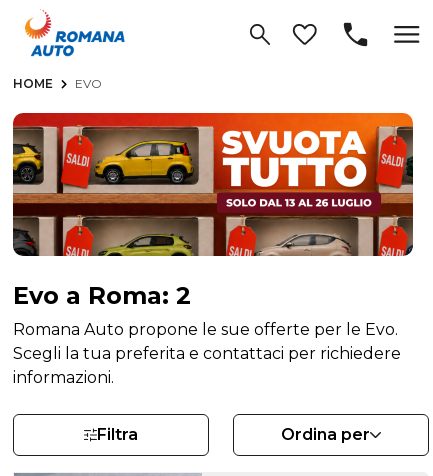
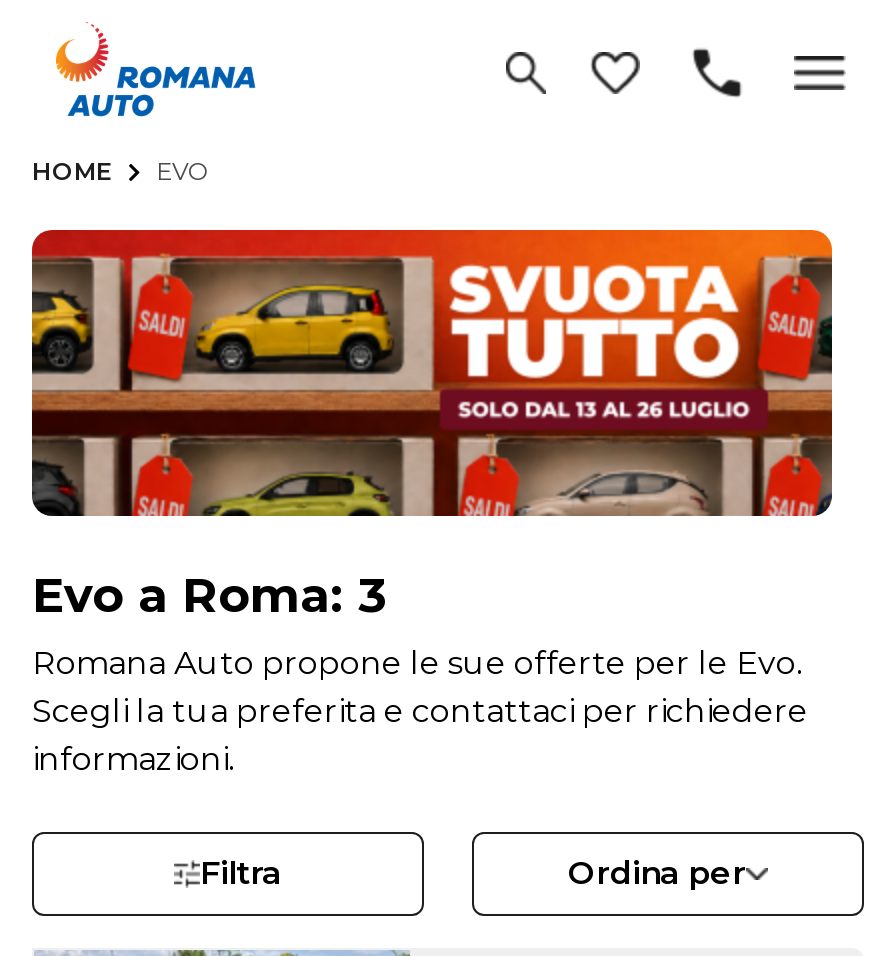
- Evo a Roma: 2
+ Evo a Roma: 3
